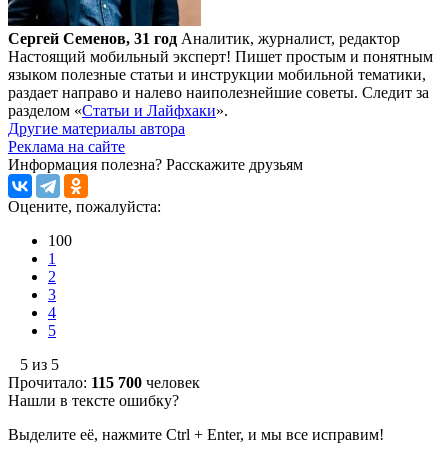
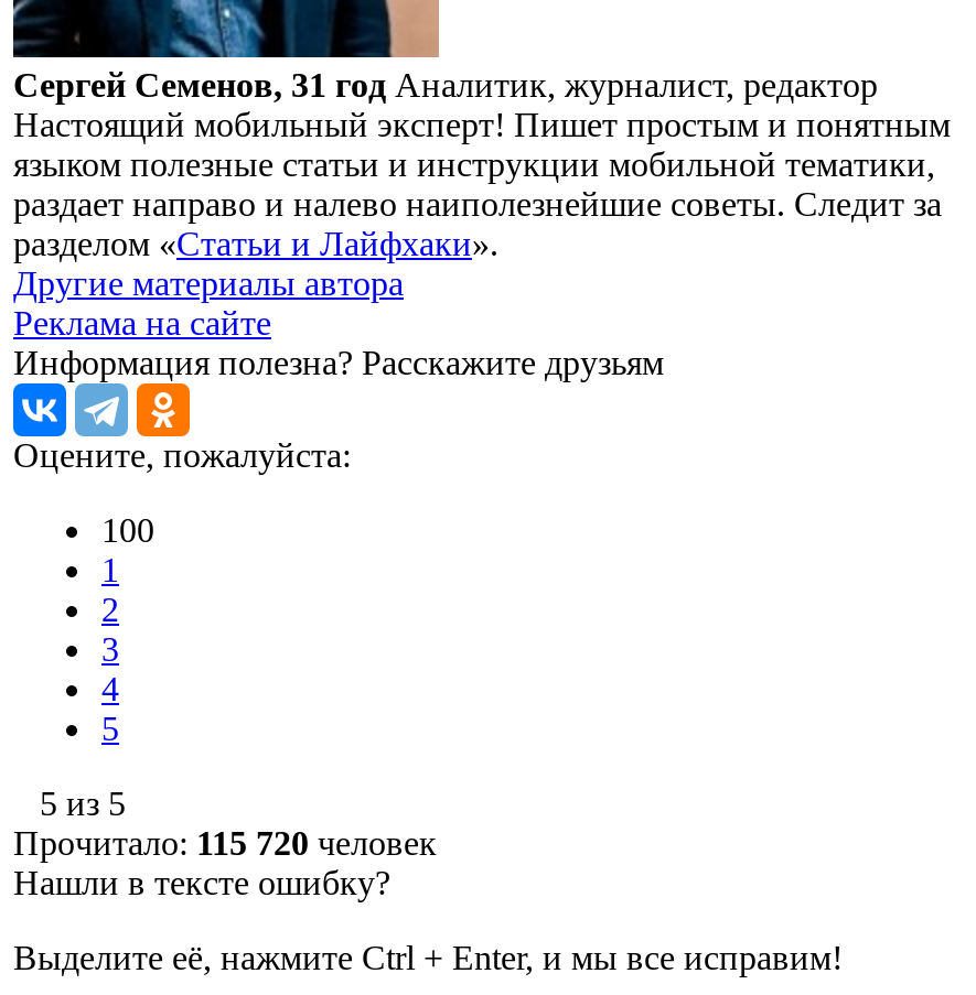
- Прочитало: 115 700 человек
+ Прочитало: 115 720 человек
